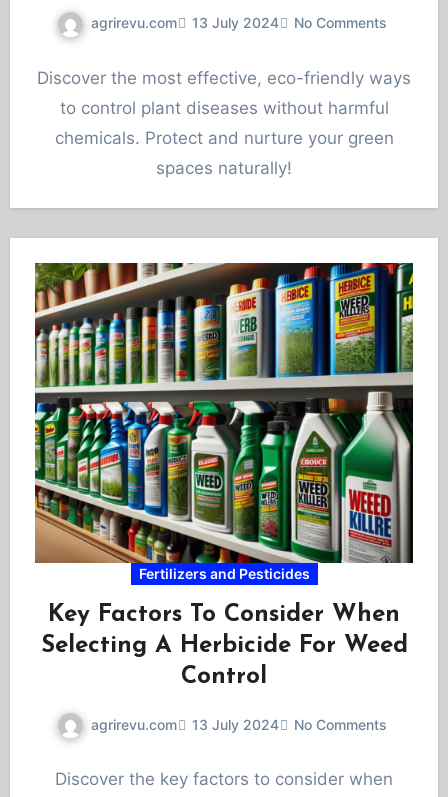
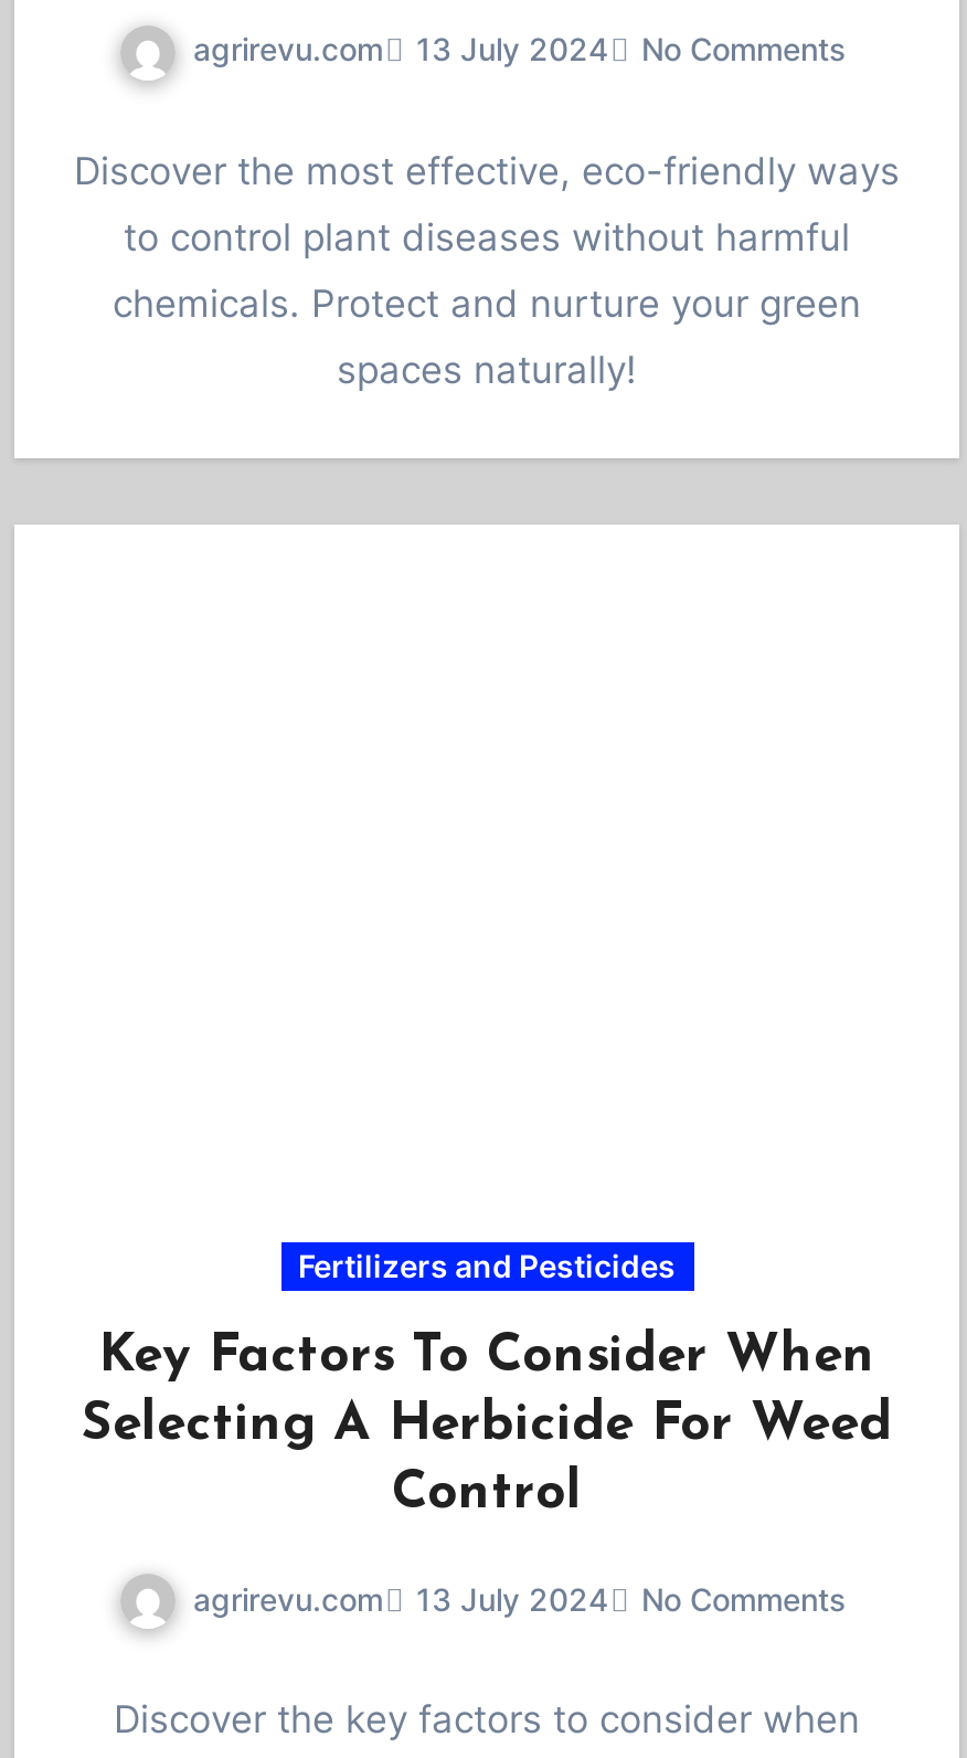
- [image]
